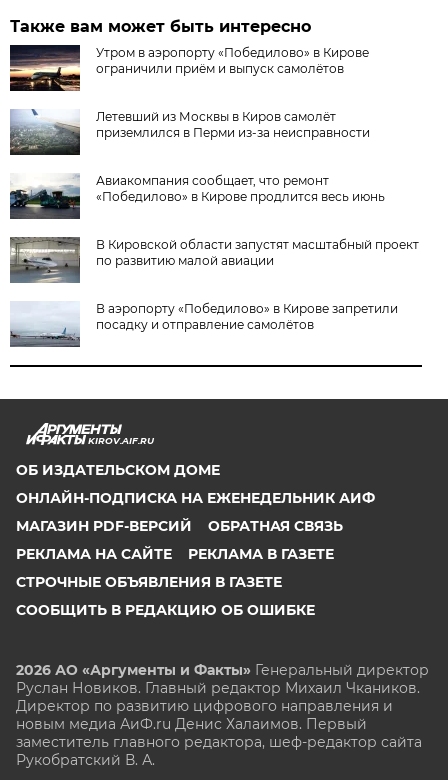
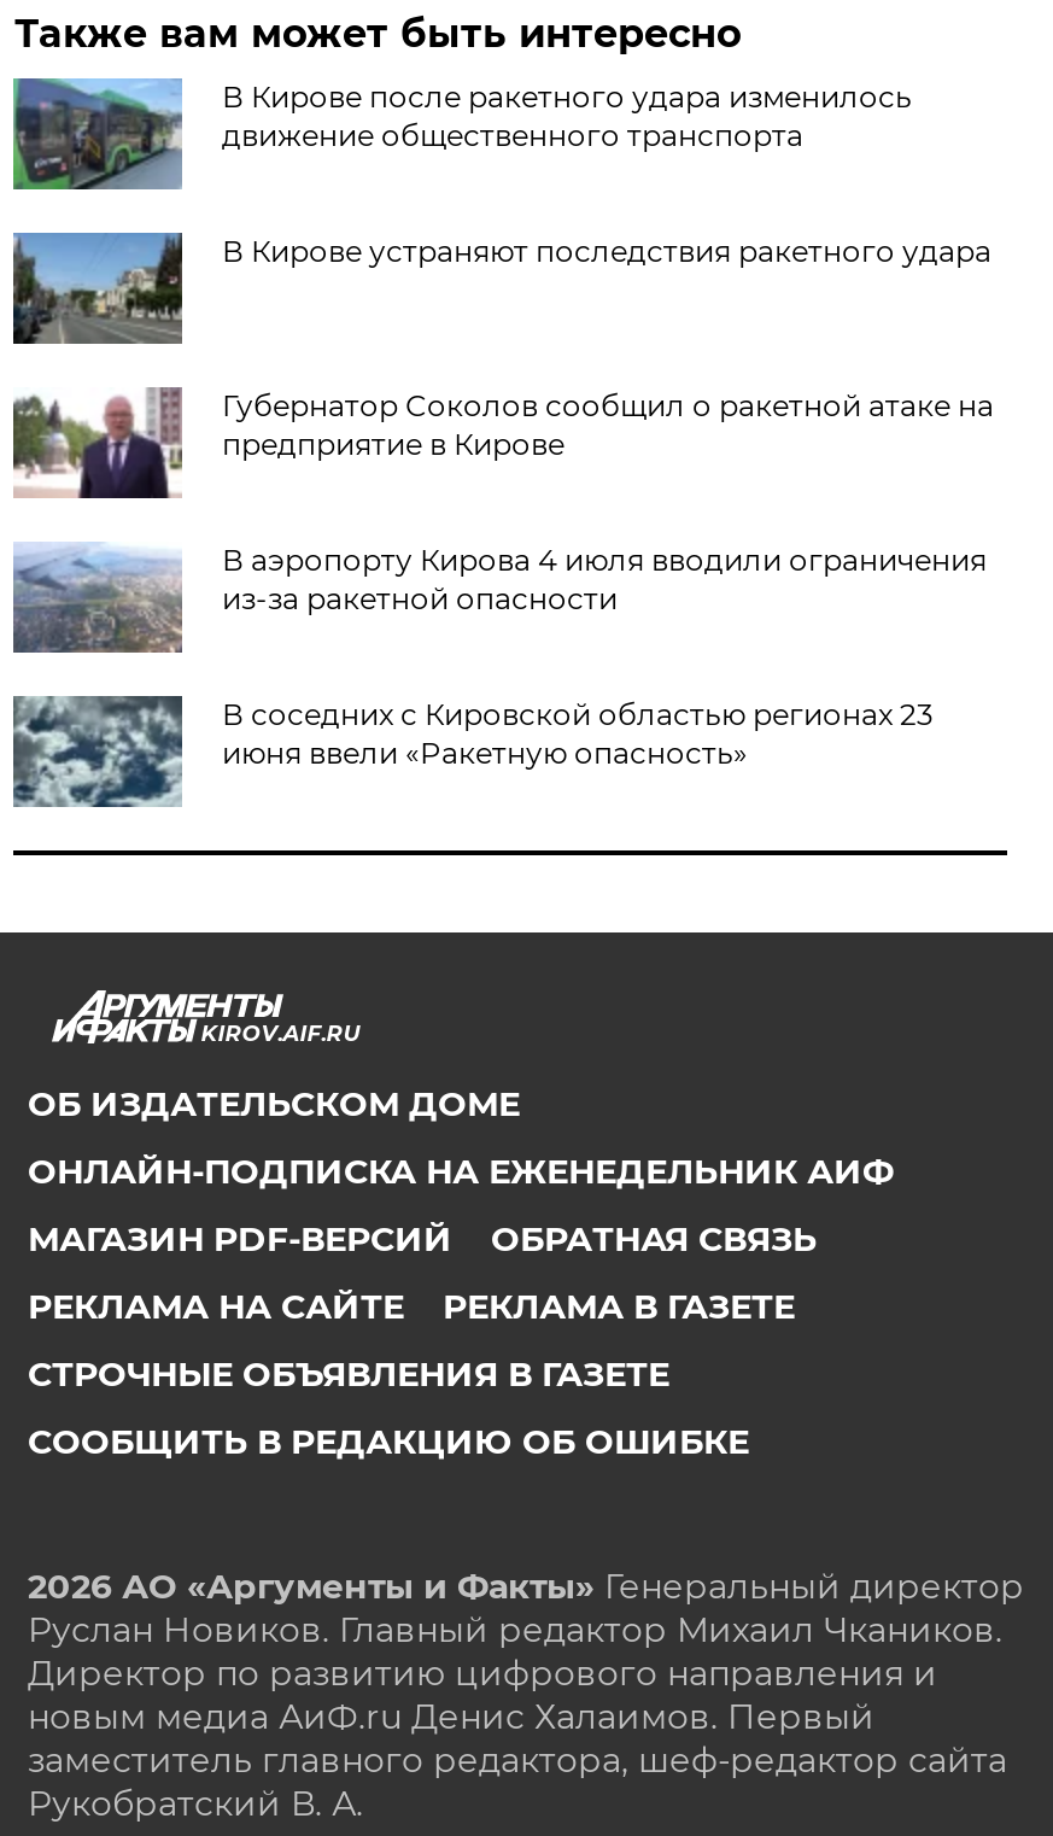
- [image]
- Утром в аэропорту «Победилово» в Кирове
- ограничили приём и выпуск самолётов
+ [image]
+ В Кирове после ракетного удара изменилось
+ движение общественного транспорта

- [image]
- Летевший из Москвы в Киров самолёт
- приземлился в Перми из-за неисправности
+ [image]
+ В Кирове устраняют последствия ракетного удара

- [image]
- Авиакомпания сообщает, что ремонт
- «Победилово» в Кирове продлится весь июнь
+ [image]
+ Губернатор Соколов сообщил о ракетной атаке на
+ предприятие в Кирове

- [image]
- В Кировской области запустят масштабный проект
- по развитию малой авиации
+ [image]
+ В аэропорту Кирова 4 июля вводили ограничения
+ из-за ракетной опасности

- [image]
- В аэропорту «Победилово» в Кирове запретили
- посадку и отправление самолётов
+ [image]
+ В соседних с Кировской областью регионах 23
+ июня ввели «Ракетную опасность»
